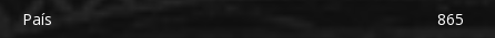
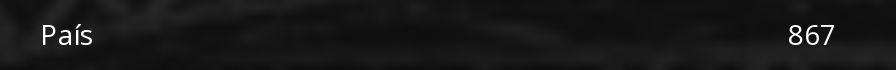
- 865
+ 867
